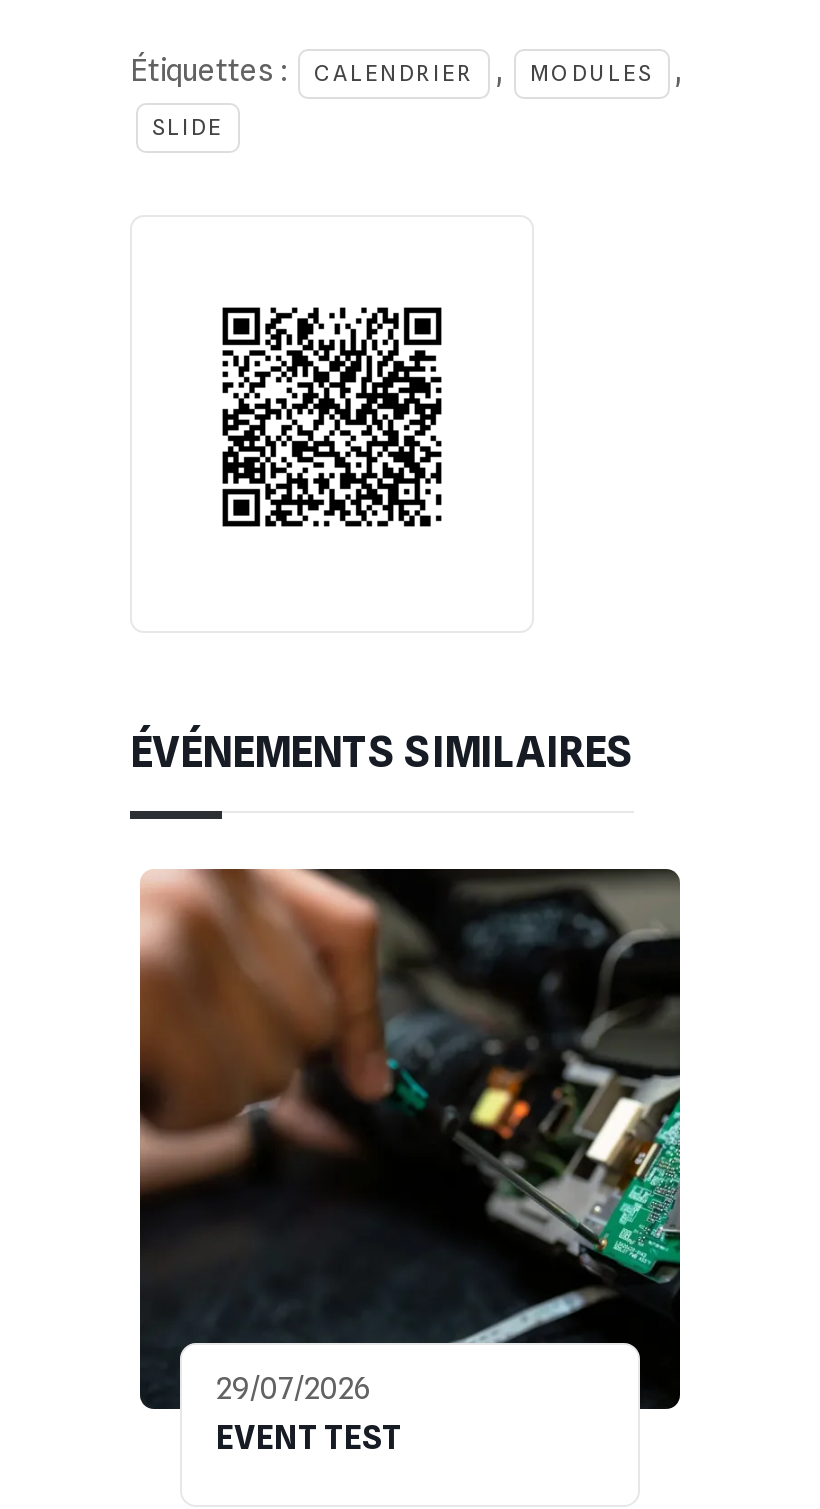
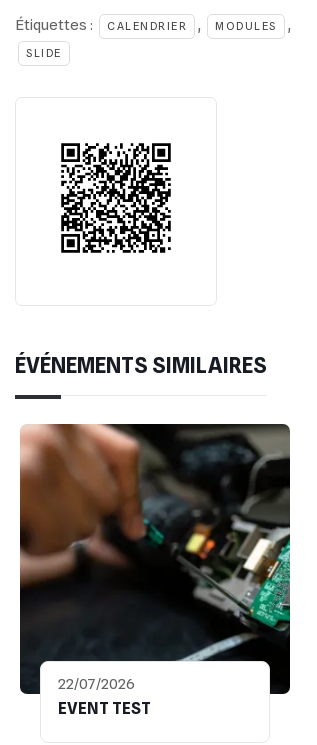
- 29/07/2026
+ 22/07/2026
